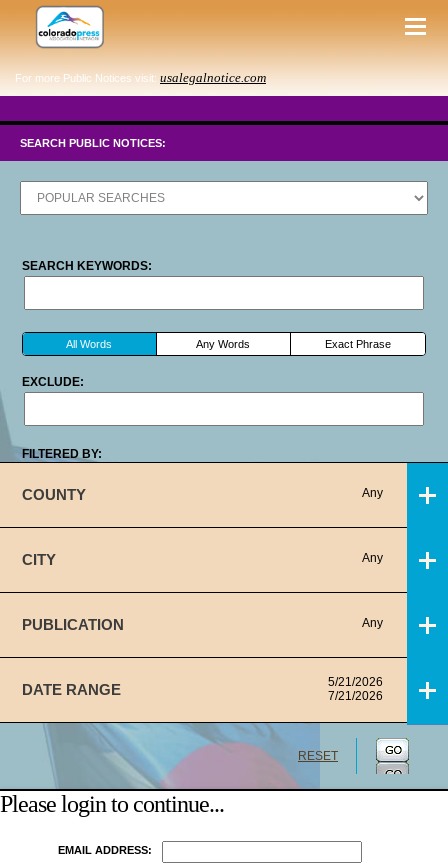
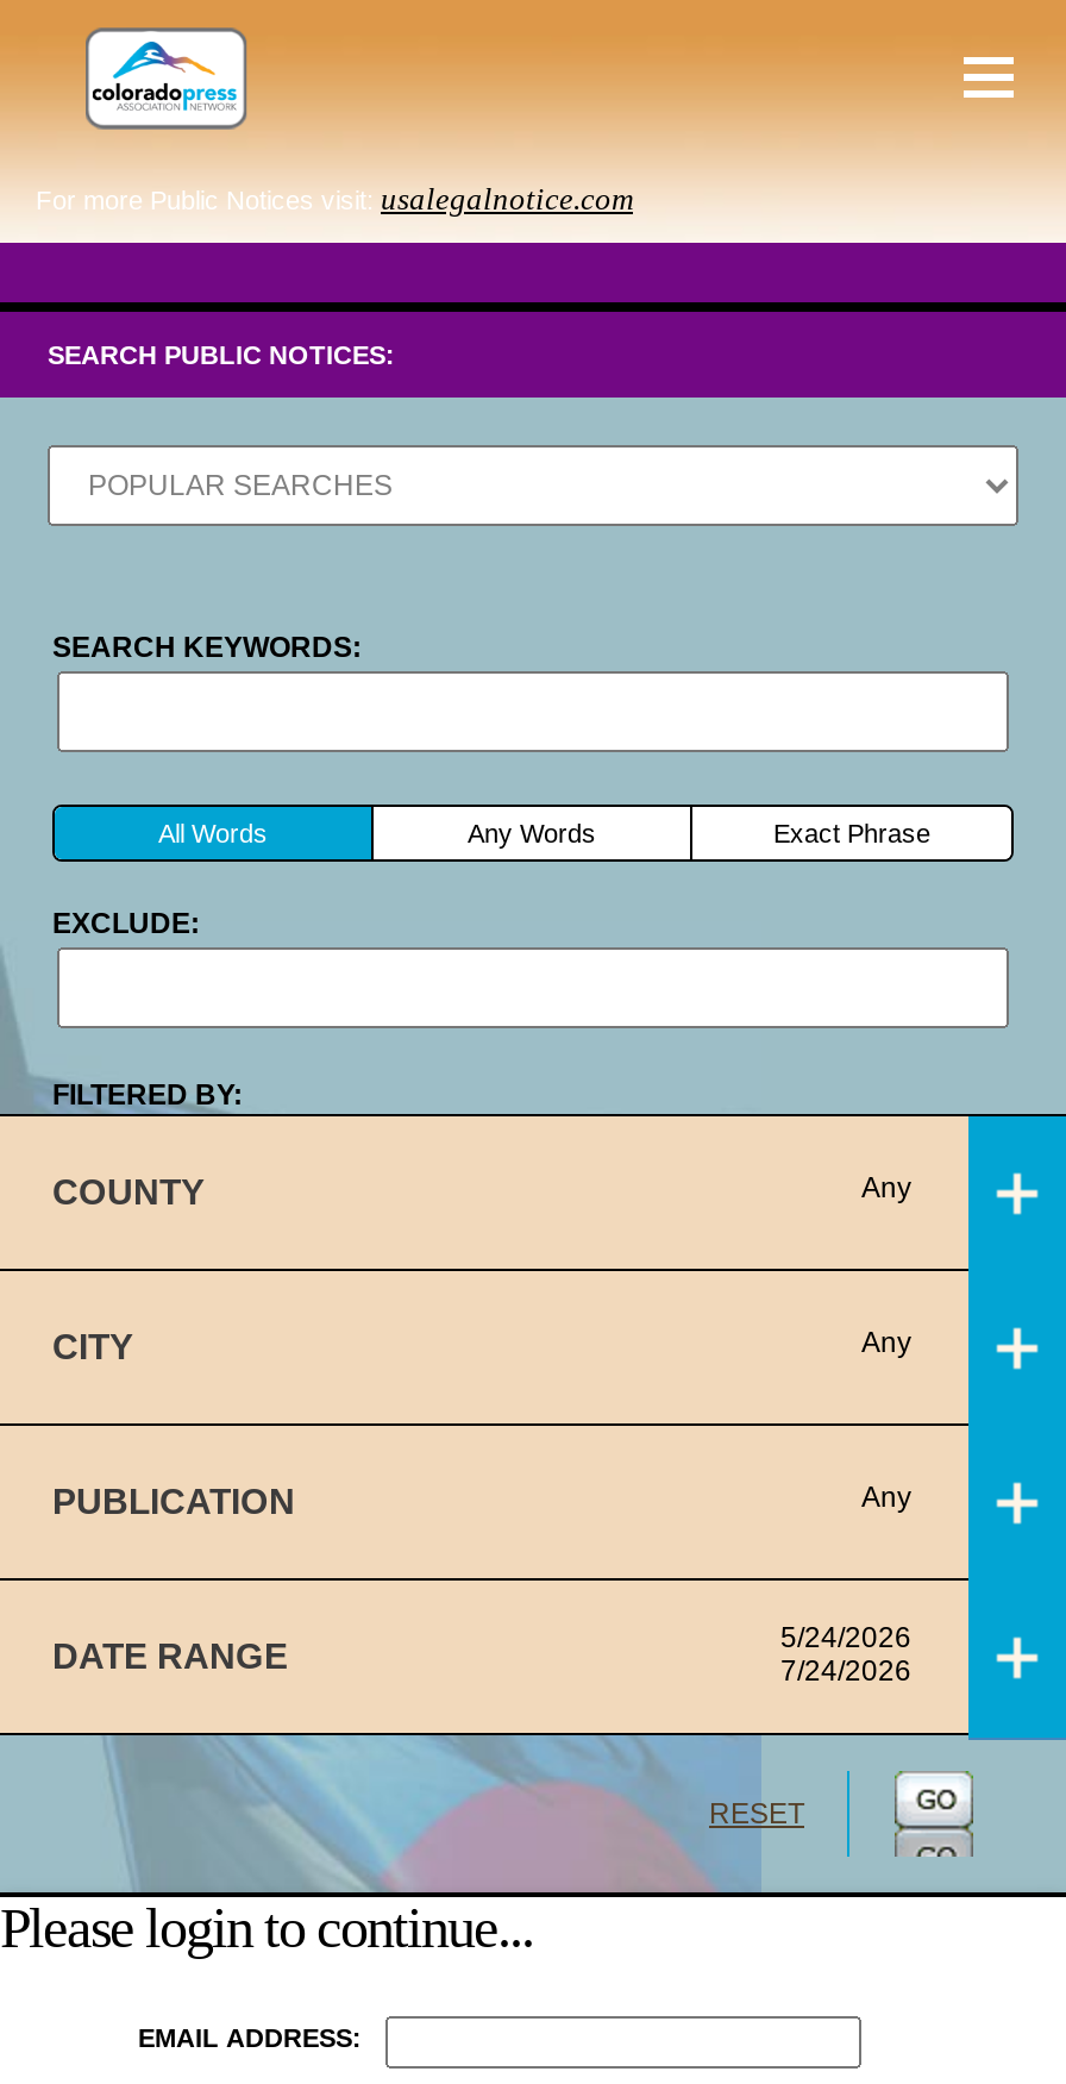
- 5/21/2026
+ 5/24/2026

- 7/21/2026
+ 7/24/2026
